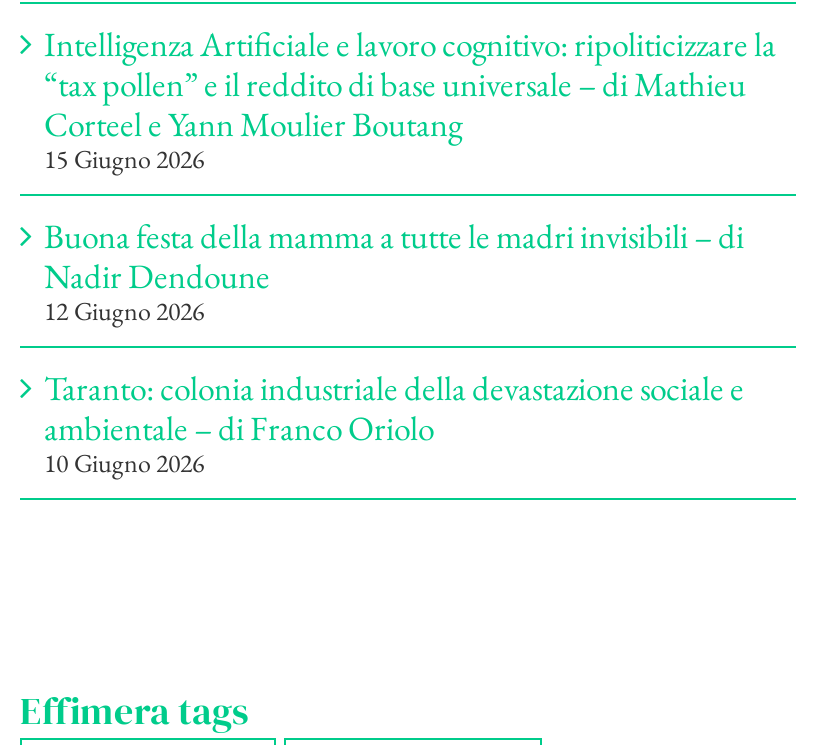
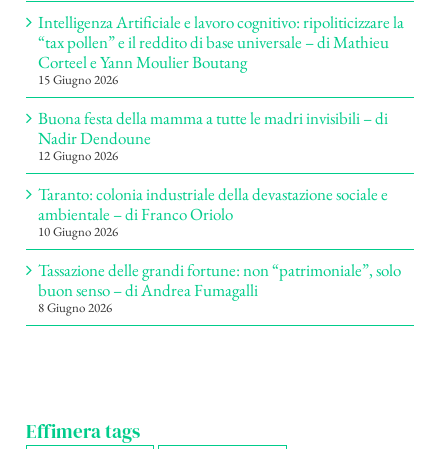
+ Tassazione delle grandi fortune: non “patrimoniale”, solo
+ buon senso – di Andrea Fumagalli
+ 8 Giugno 2026
